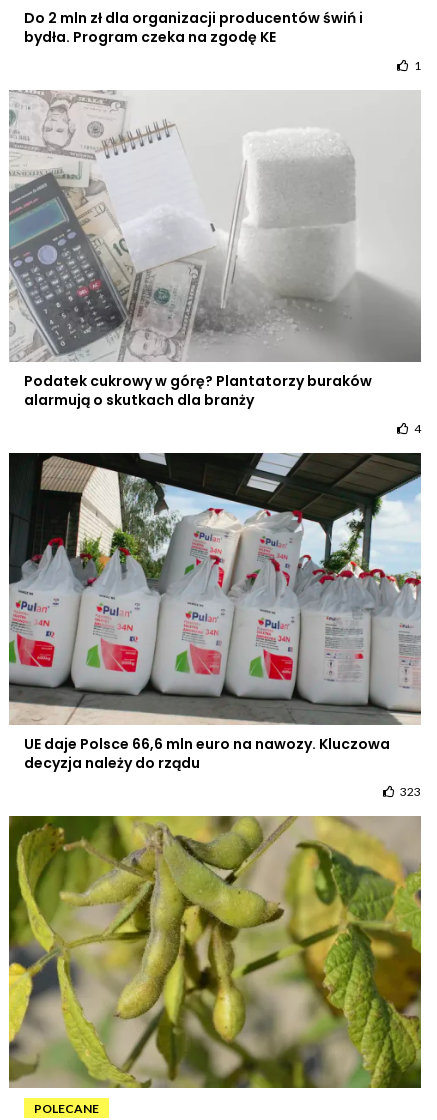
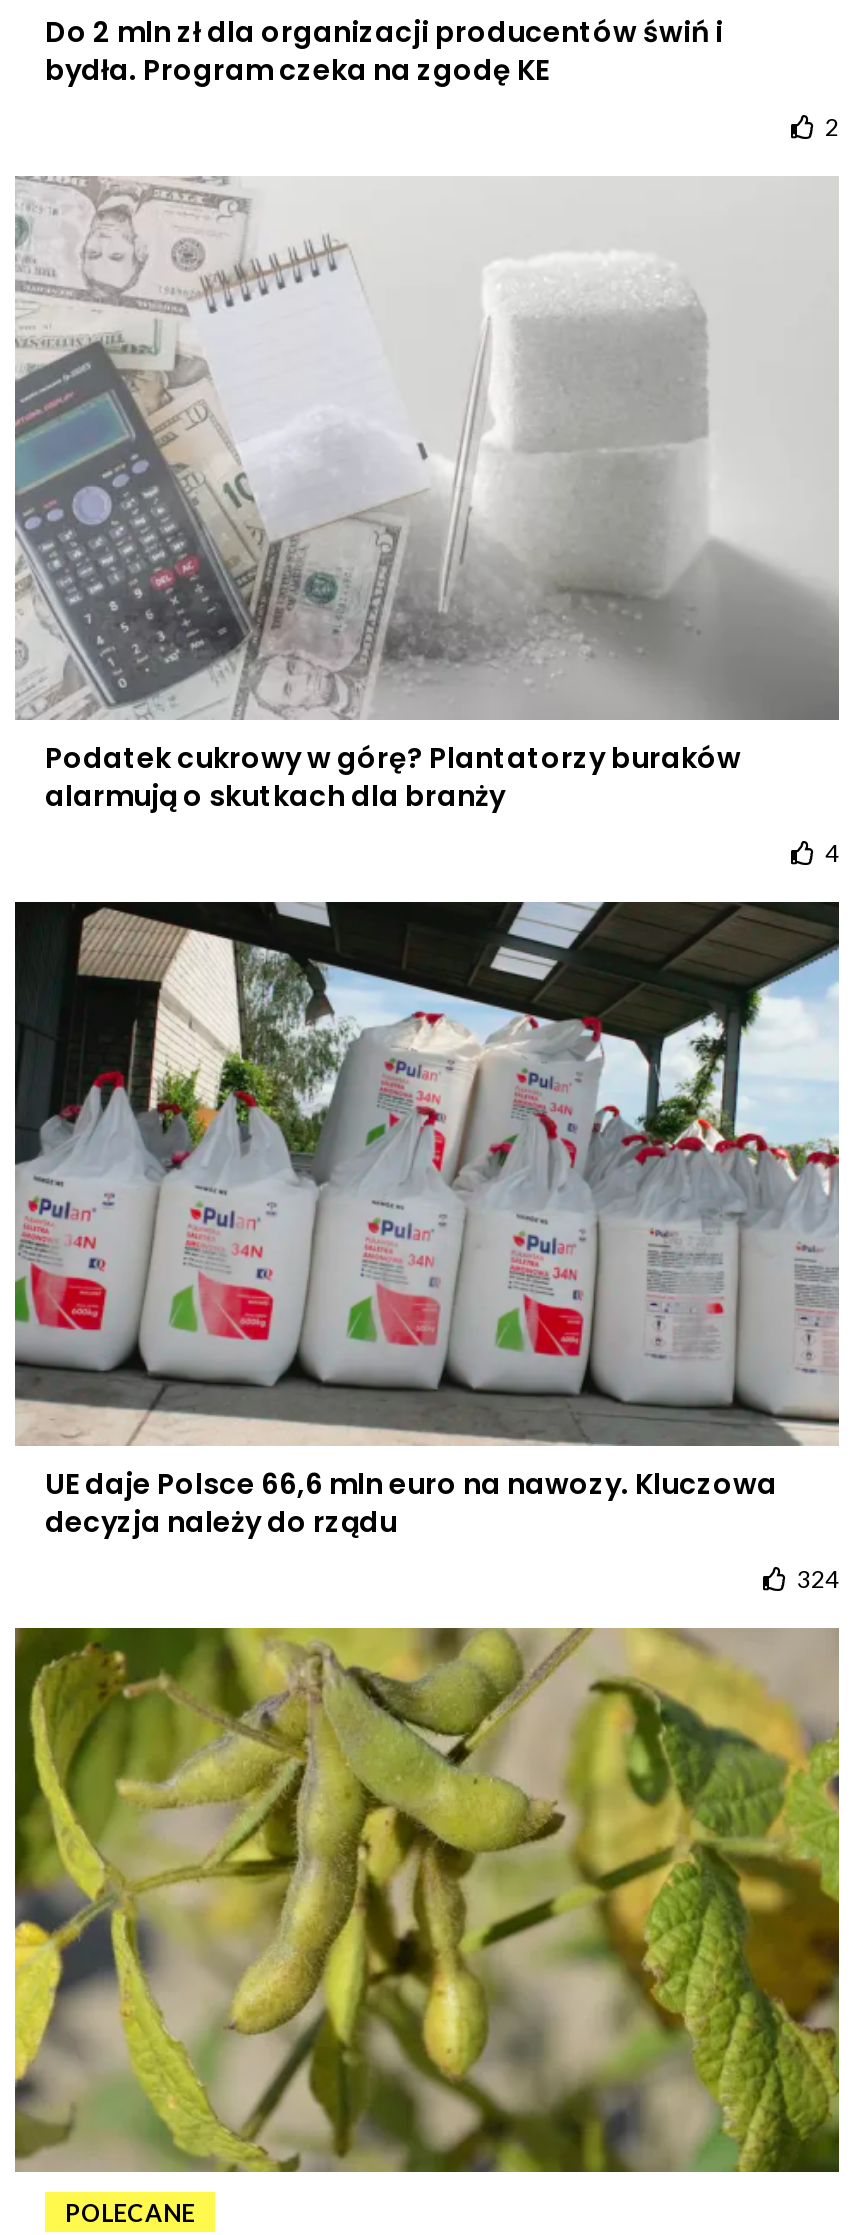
- 1
+ 2

- 323
+ 324
